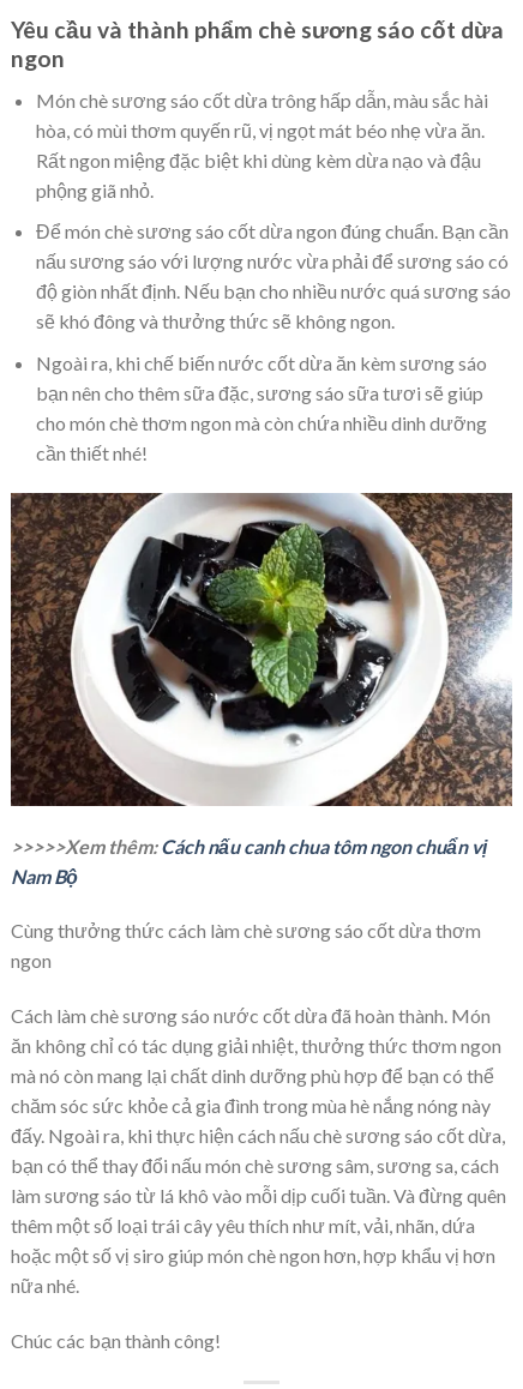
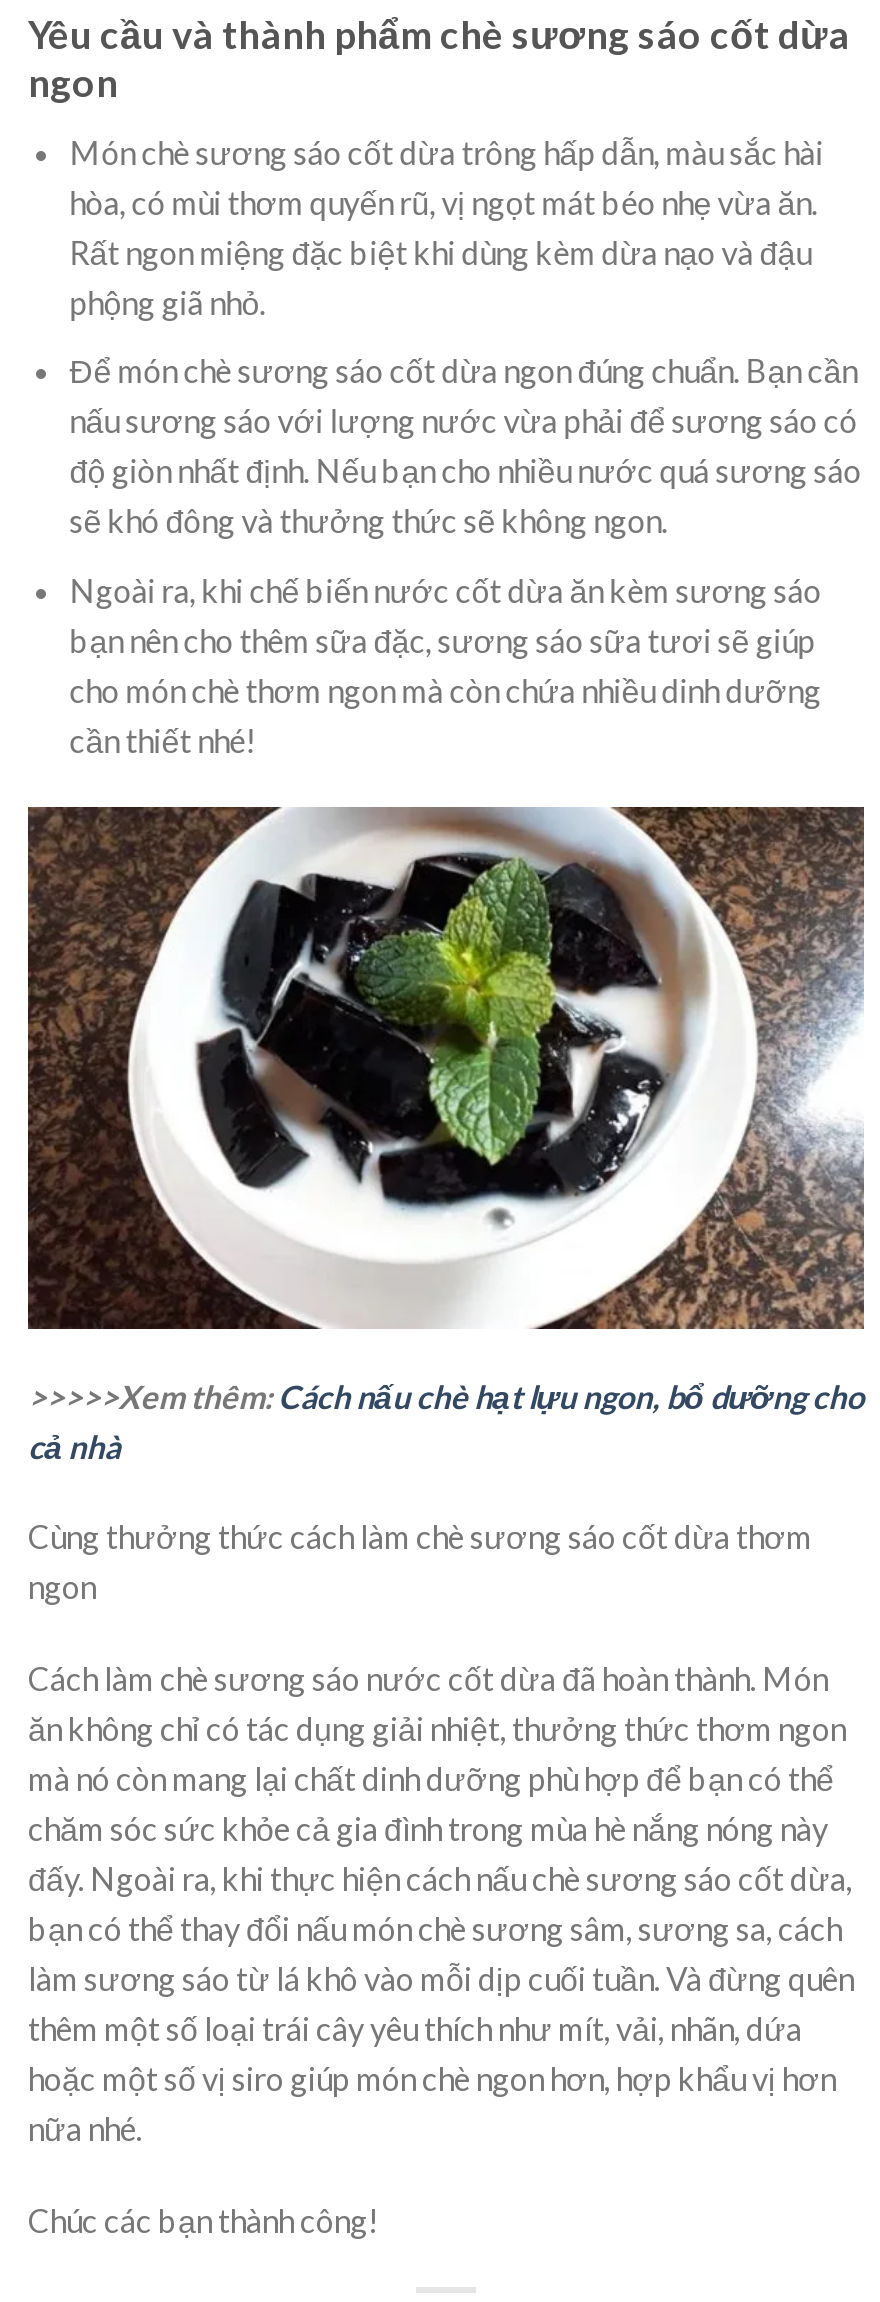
- >>>>>Xem thêm: Cách nấu canh chua tôm ngon chuẩn vị
- Nam Bộ
+ >>>>>Xem thêm: Cách nấu chè hạt lựu ngon, bổ dưỡng cho
+ cả nhà
